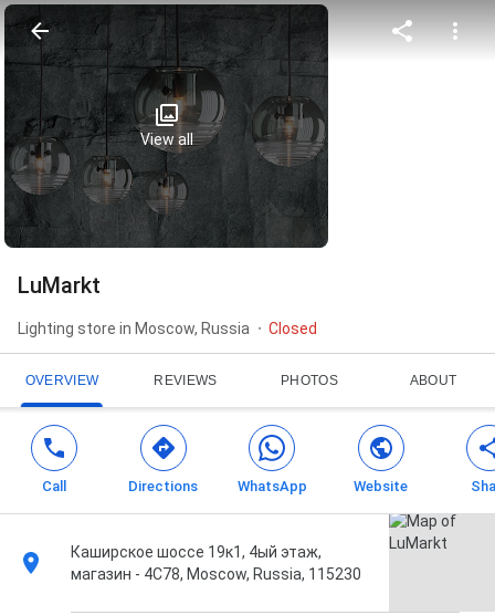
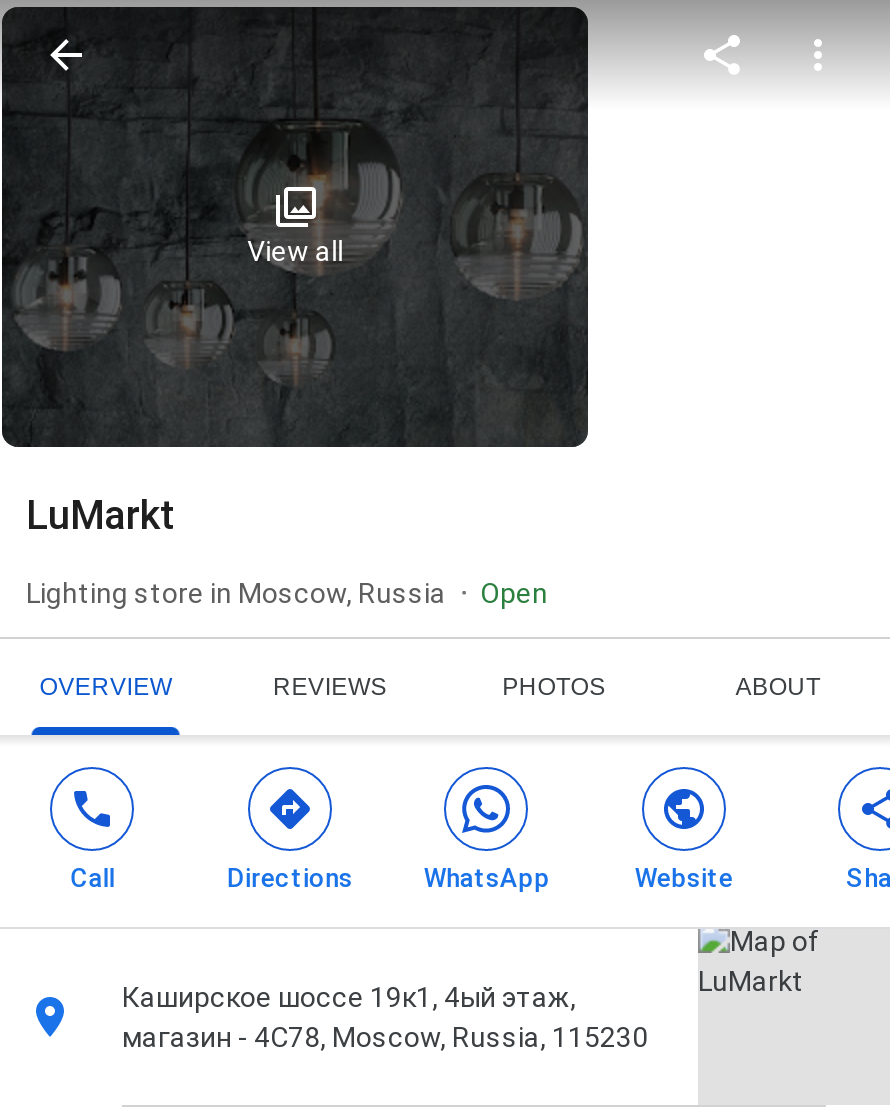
- Closed
+ Open
